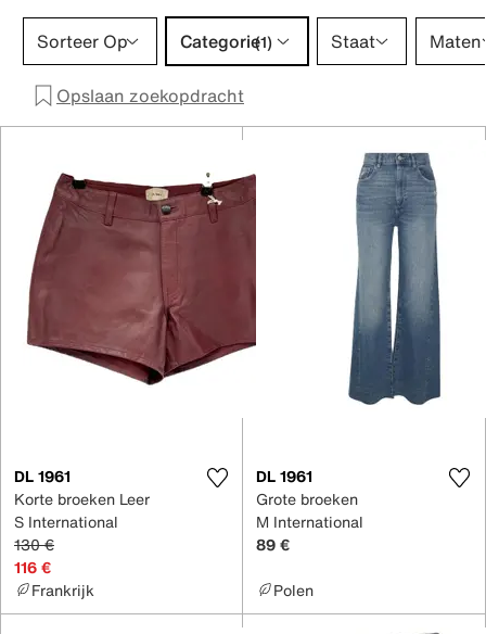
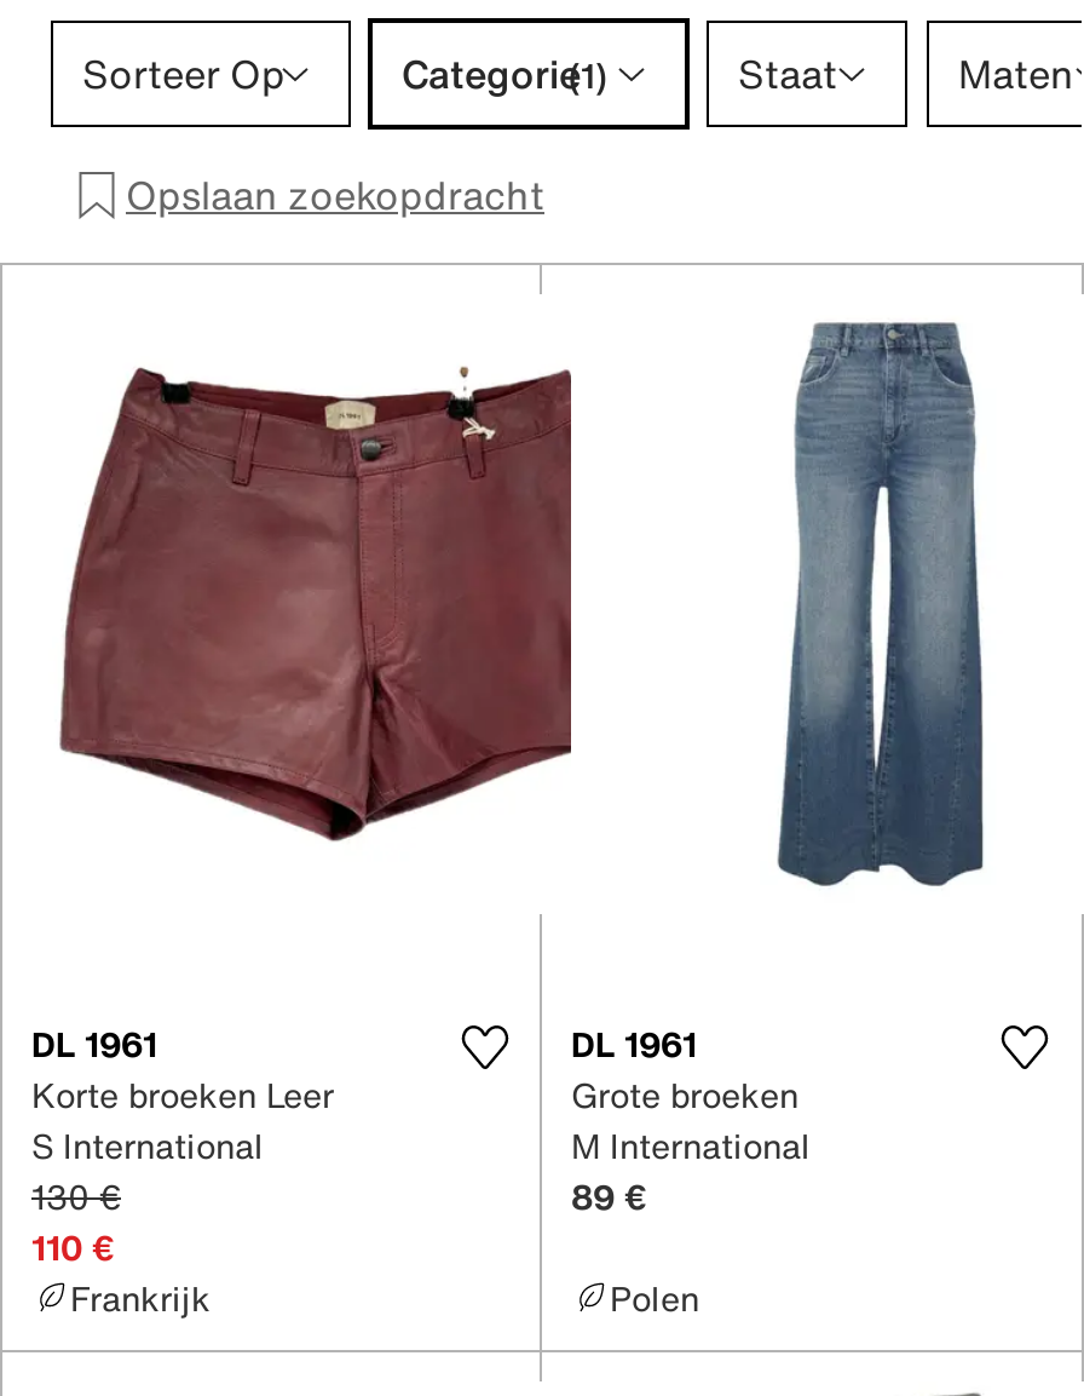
- 116 €
+ 110 €
